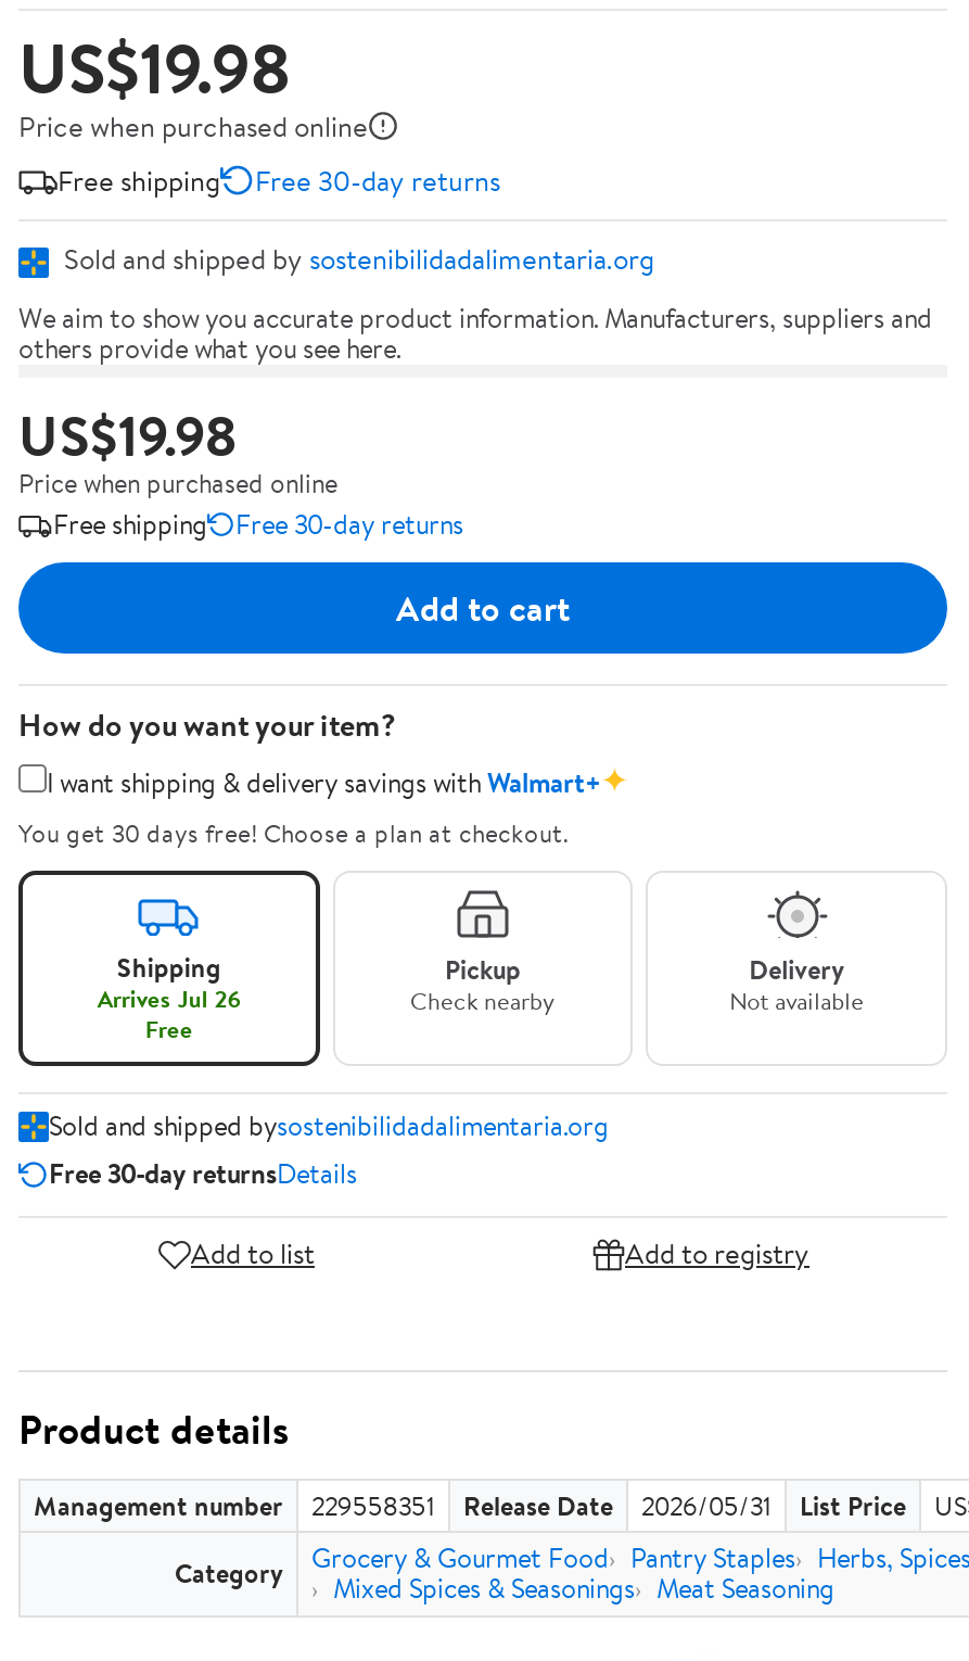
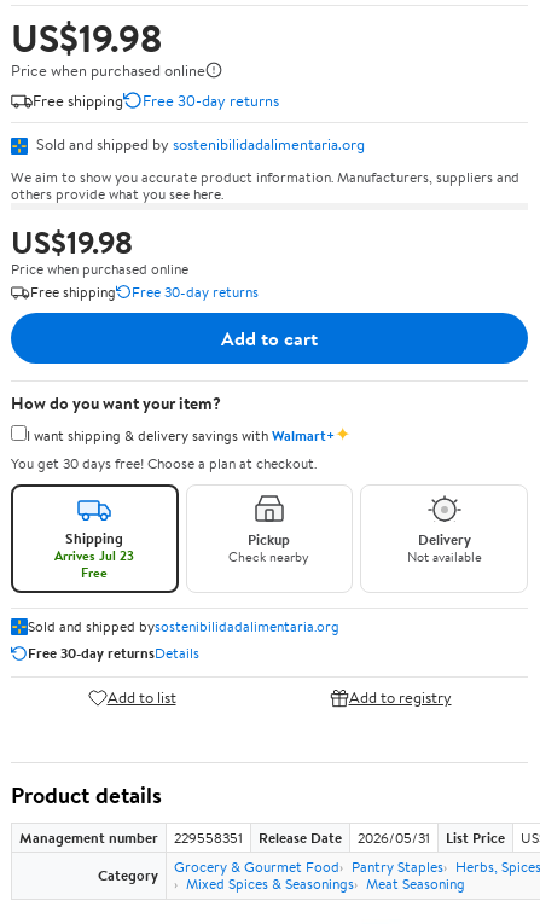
- Arrives Jul 26
+ Arrives Jul 23
